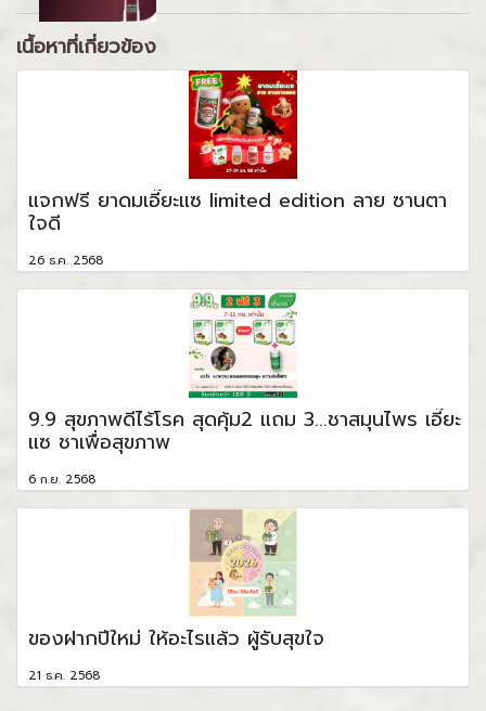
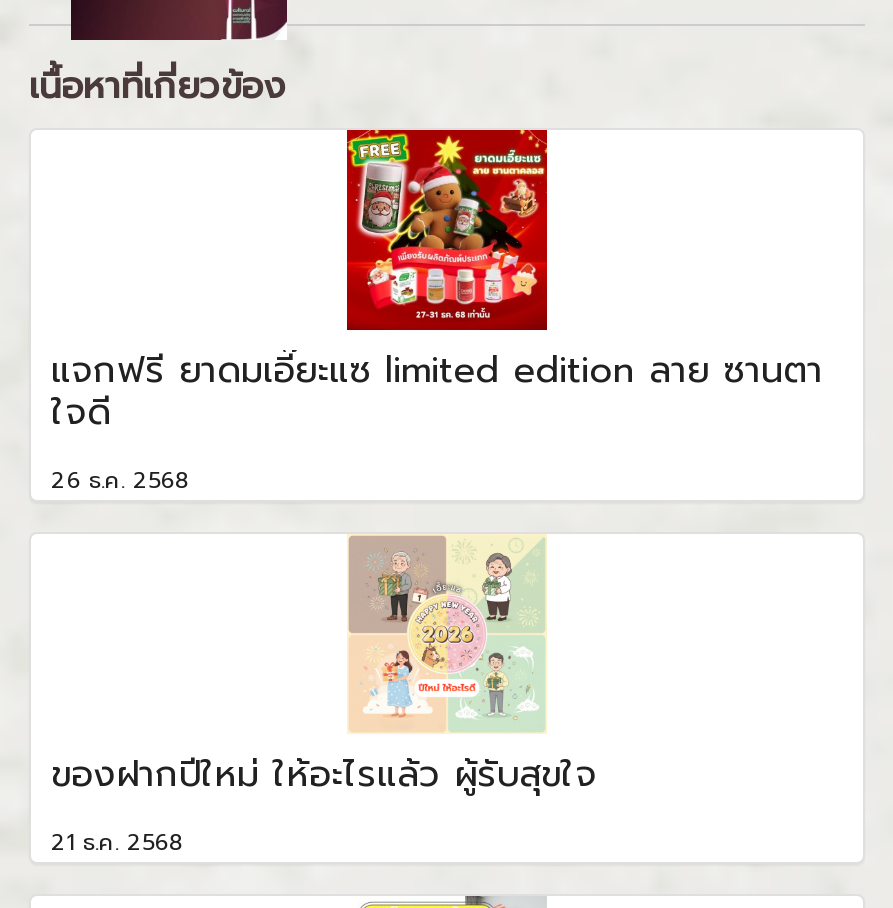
- [image]
- 9.9 สุขภาพดีไร้โรค สุดคุ้ม2 แถม 3...ชาสมุนไพร เอี๊ยะ
- แซ ชาเพื่อสุขภาพ
- 6 ก.ย. 2568
